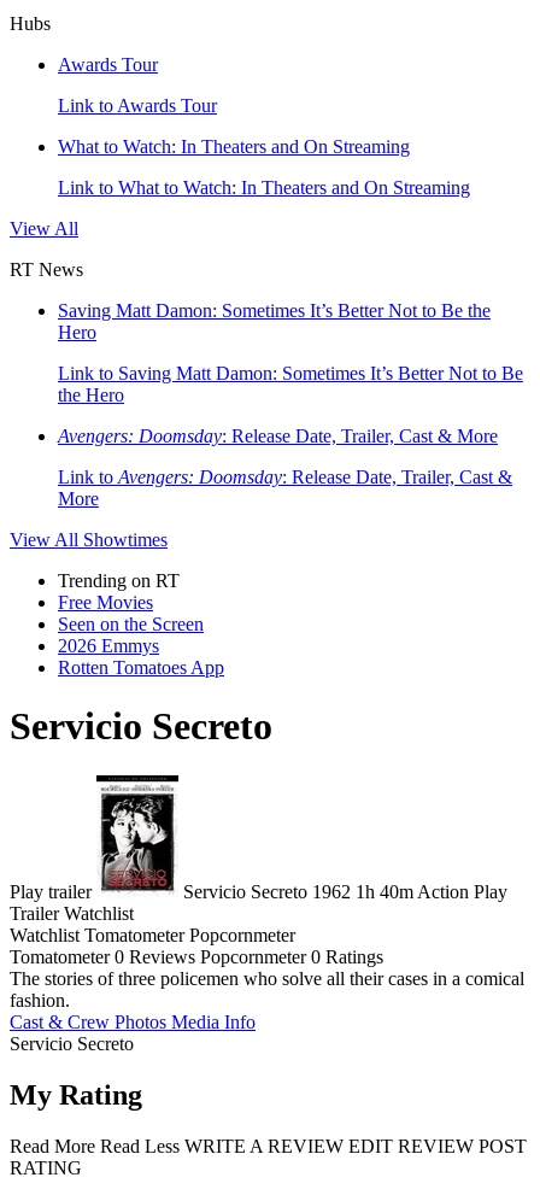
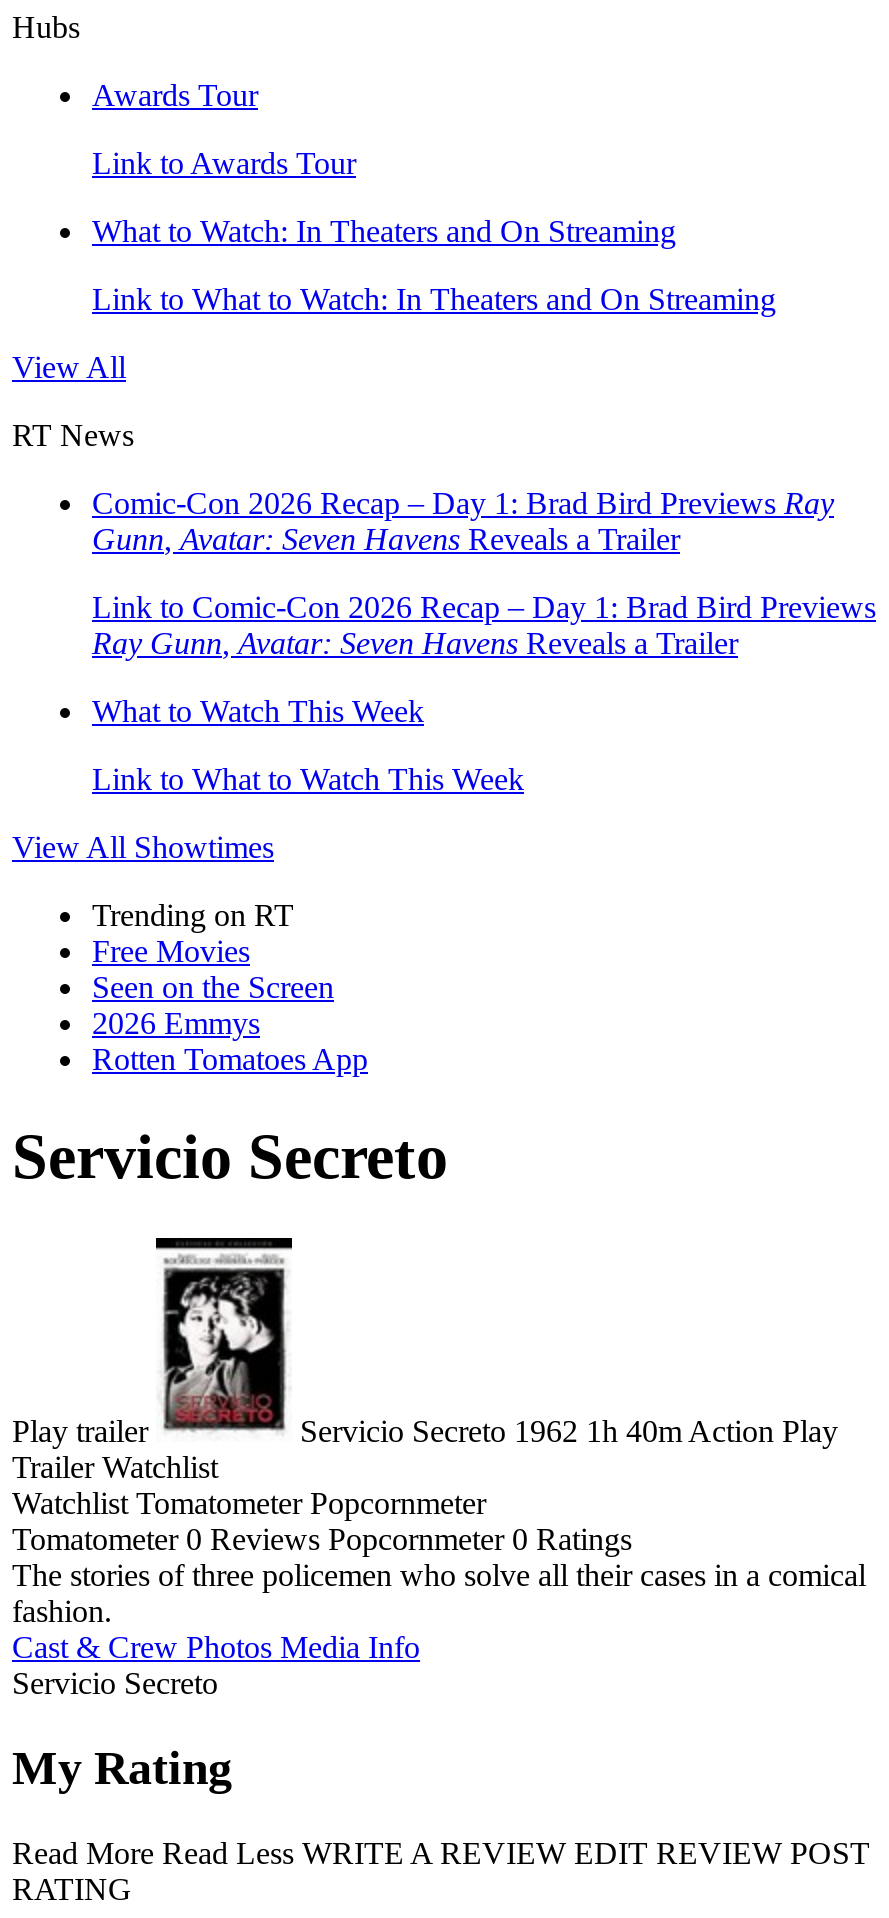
- Saving Matt Damon: Sometimes It’s Better Not to Be the
- Hero
+ Comic-Con 2026 Recap – Day 1: Brad Bird Previews Ray
+ Gunn, Avatar: Seven Havens Reveals a Trailer

- Link to Saving Matt Damon: Sometimes It’s Better Not to Be
- the Hero
+ Link to Comic-Con 2026 Recap – Day 1: Brad Bird Previews
+ Ray Gunn, Avatar: Seven Havens Reveals a Trailer

- Avengers: Doomsday: Release Date, Trailer, Cast & More
+ What to Watch This Week

- Link to Avengers: Doomsday: Release Date, Trailer, Cast &
- More
+ Link to What to Watch This Week
